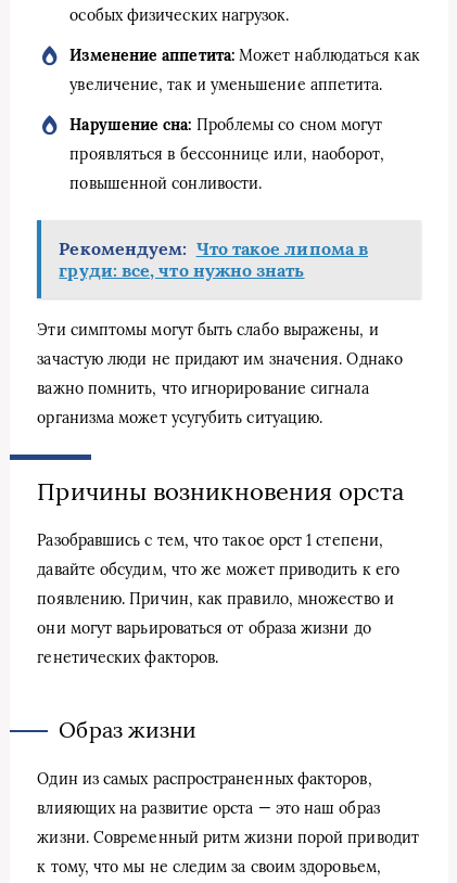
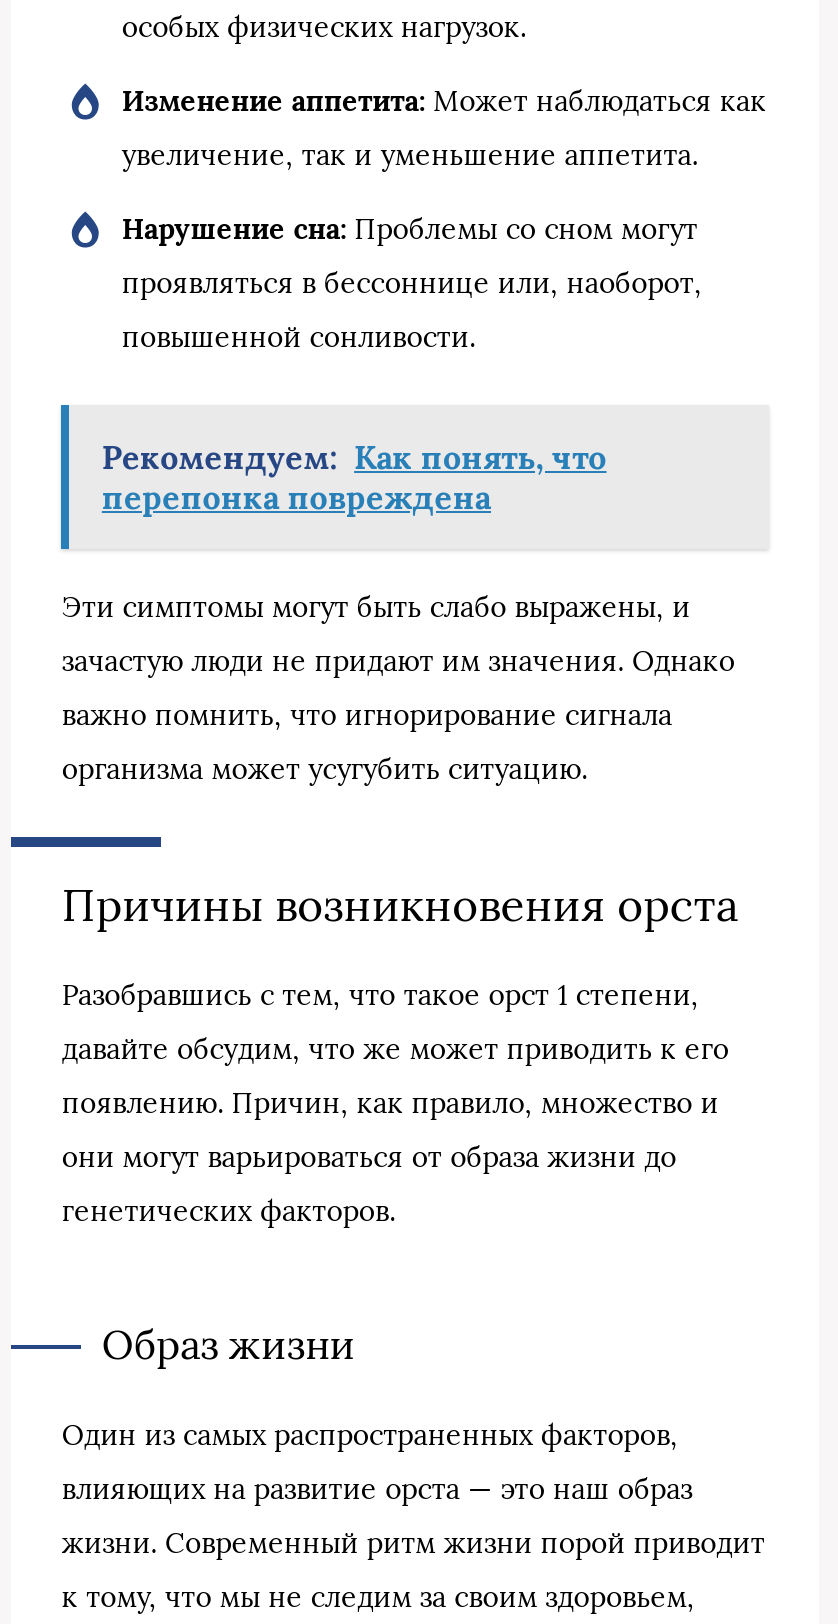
- Рекомендуем: Что такое липома в
- груди: все, что нужно знать
+ Рекомендуем: Как понять, что
+ перепонка повреждена
